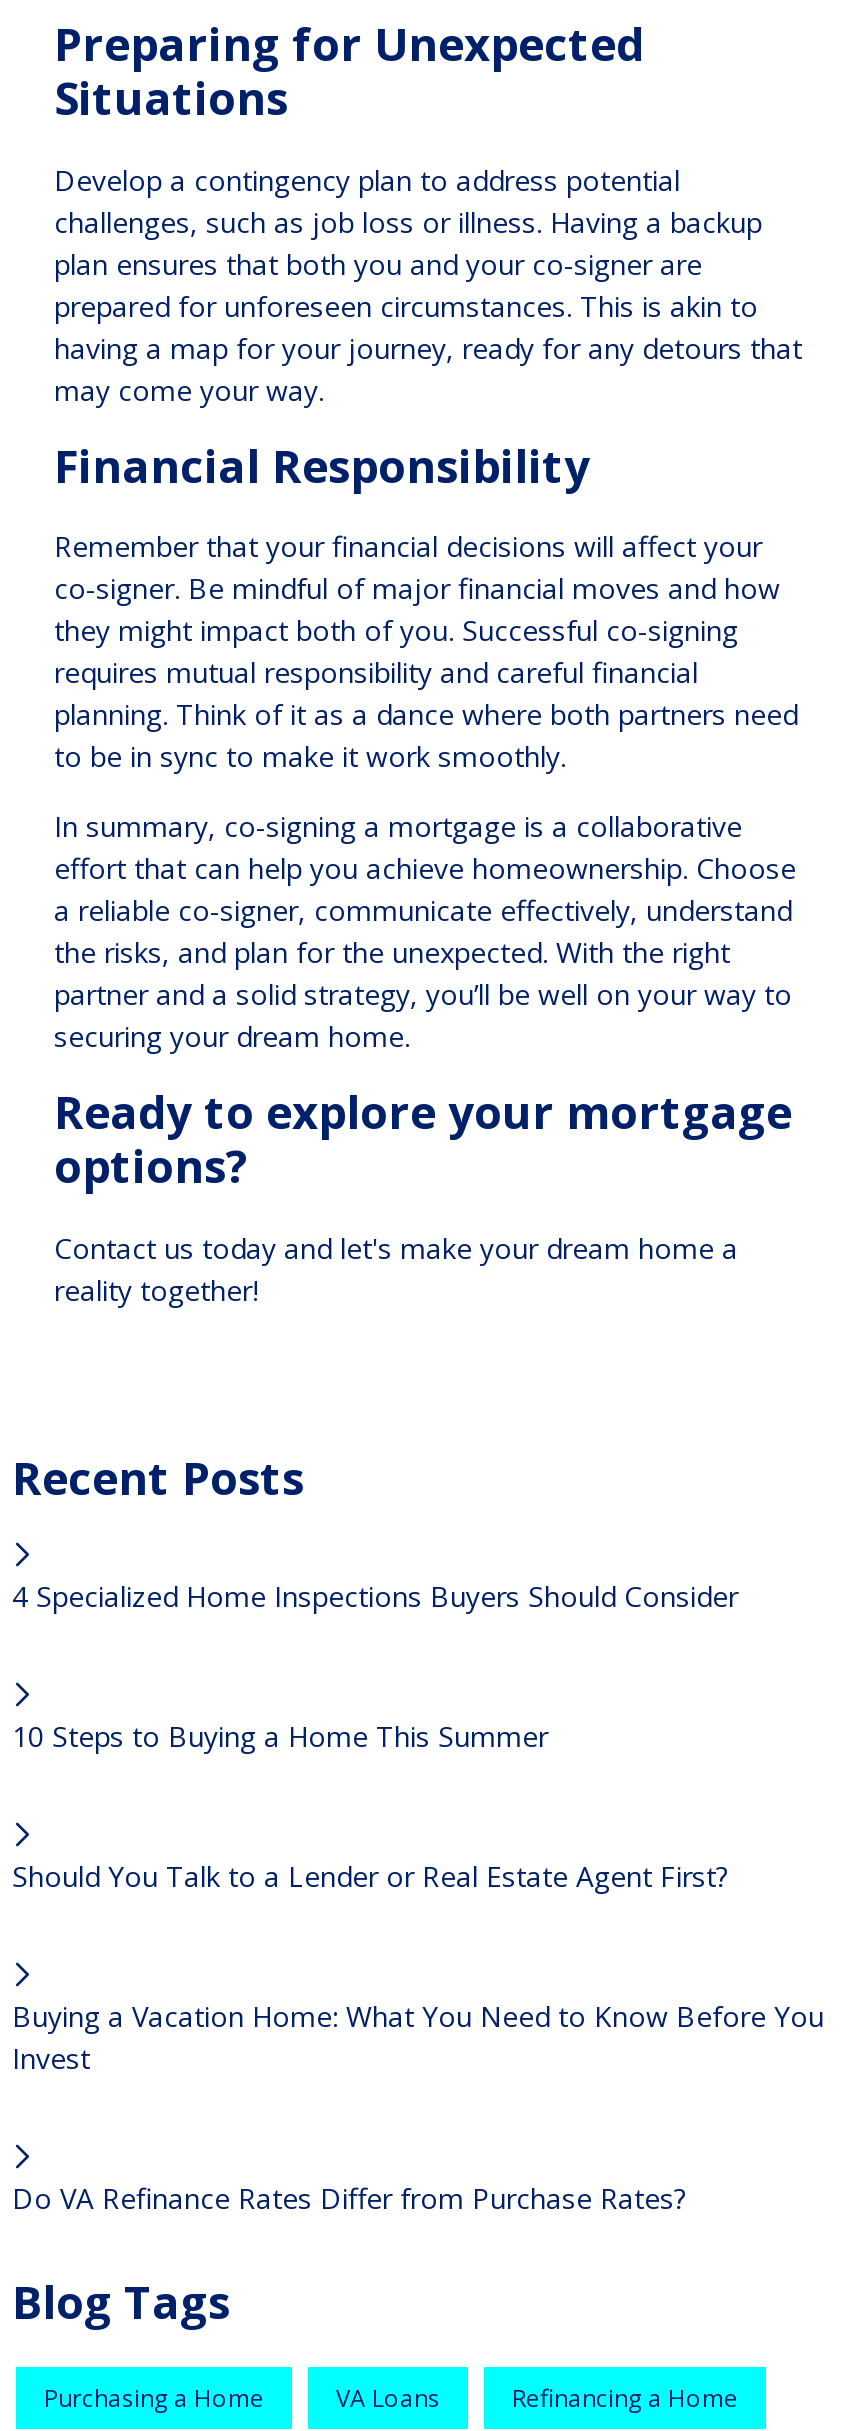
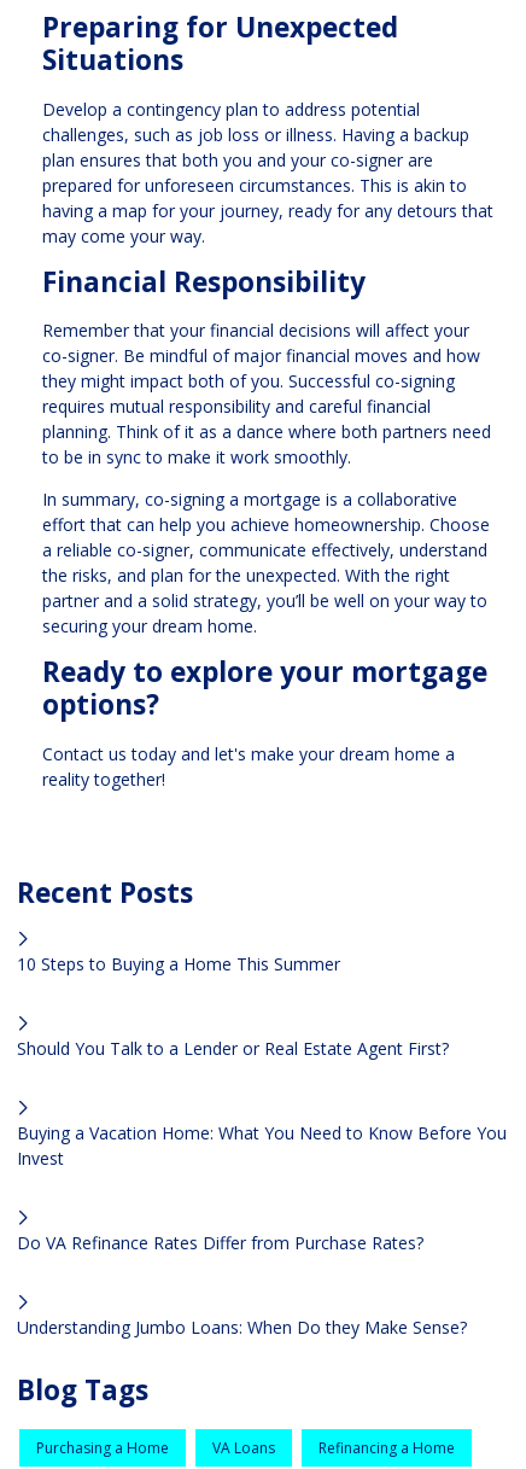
- 4 Specialized Home Inspections Buyers Should Consider

moved up: 10 Steps to Buying a Home This Summer | Should You Talk to a Lender or Real Estate Agent First? | Buying a Vacation Home: What You Need to Know Before You | Invest | Do VA Refinance Rates Differ from Purchase Rates?

+ Understanding Jumbo Loans: When Do they Make Sense?
